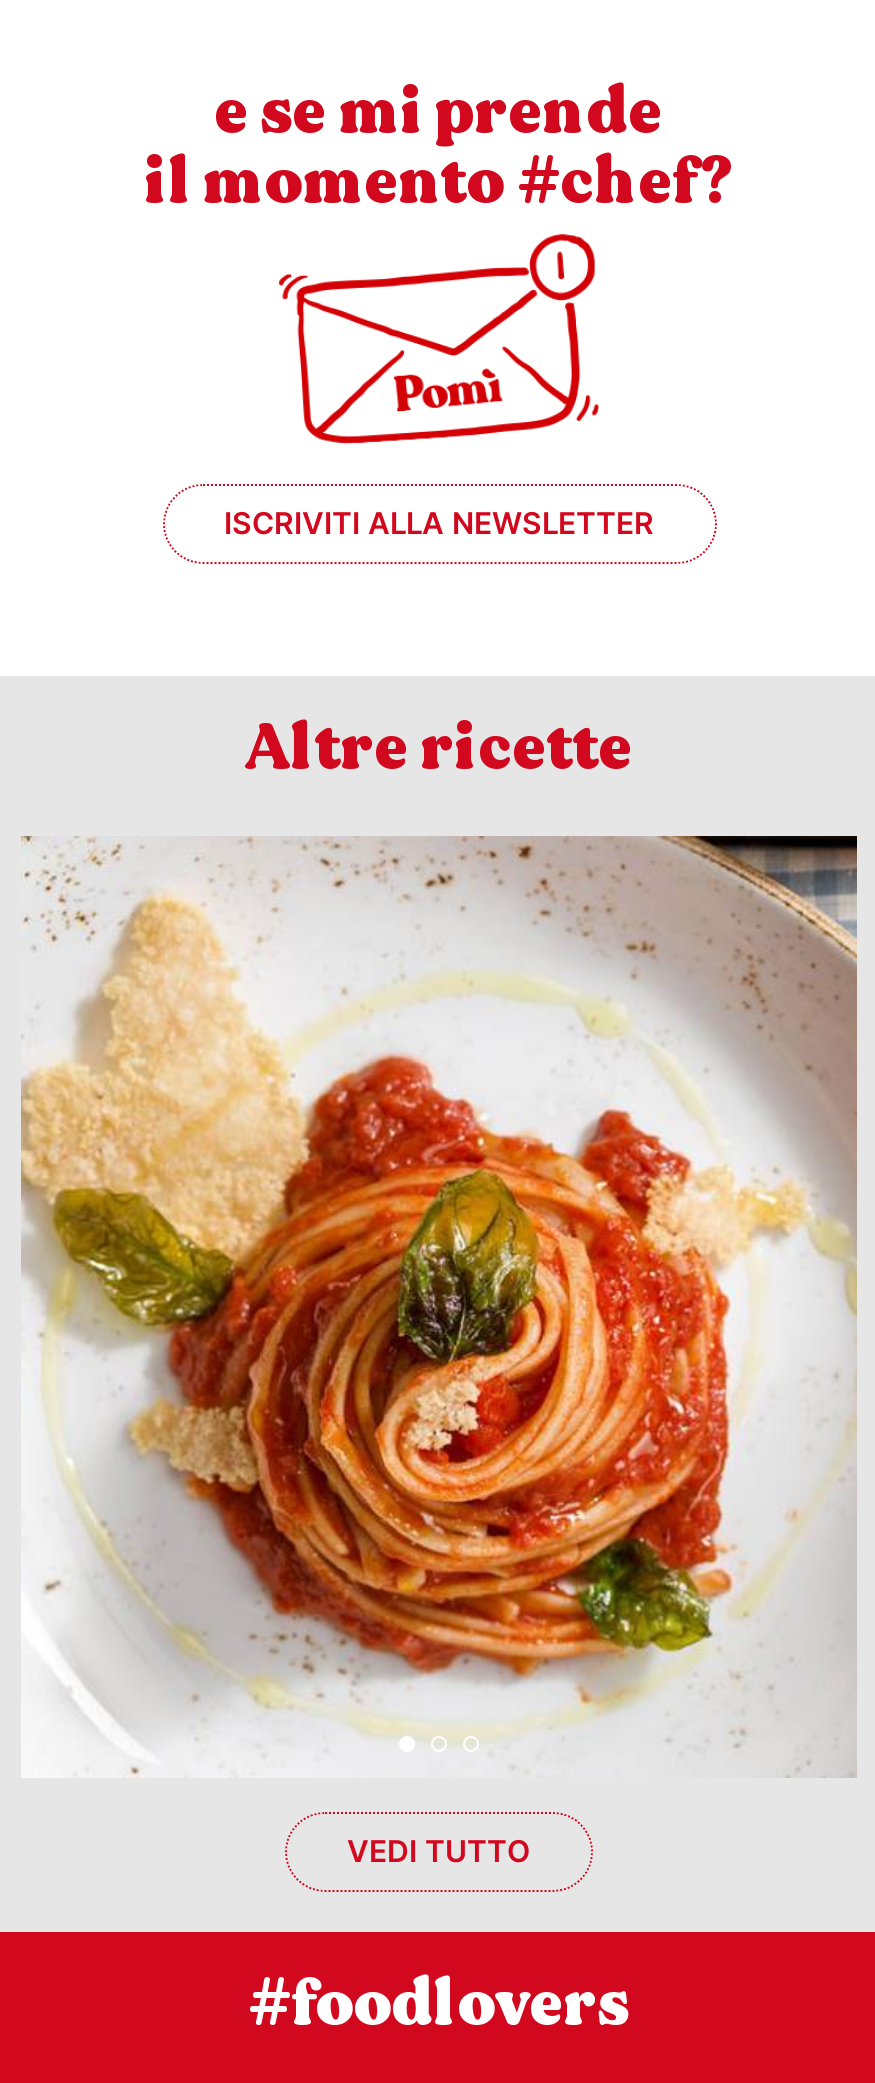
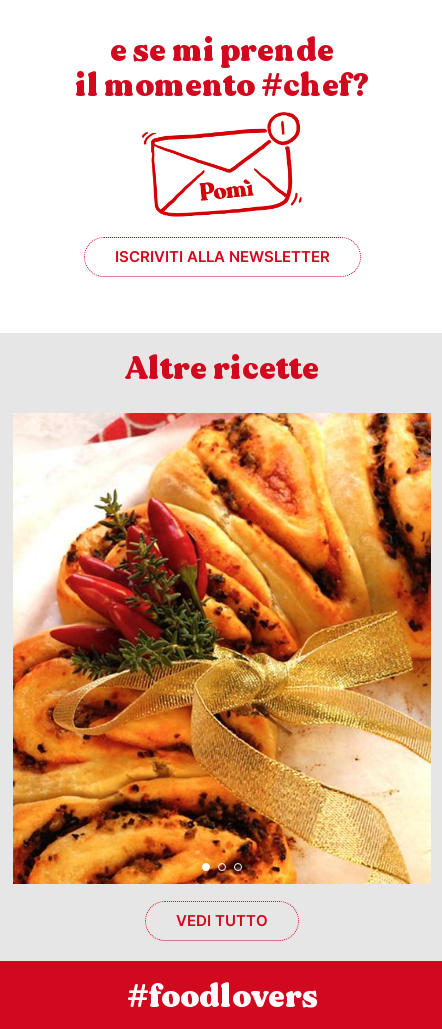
- [image]
+ [image]
